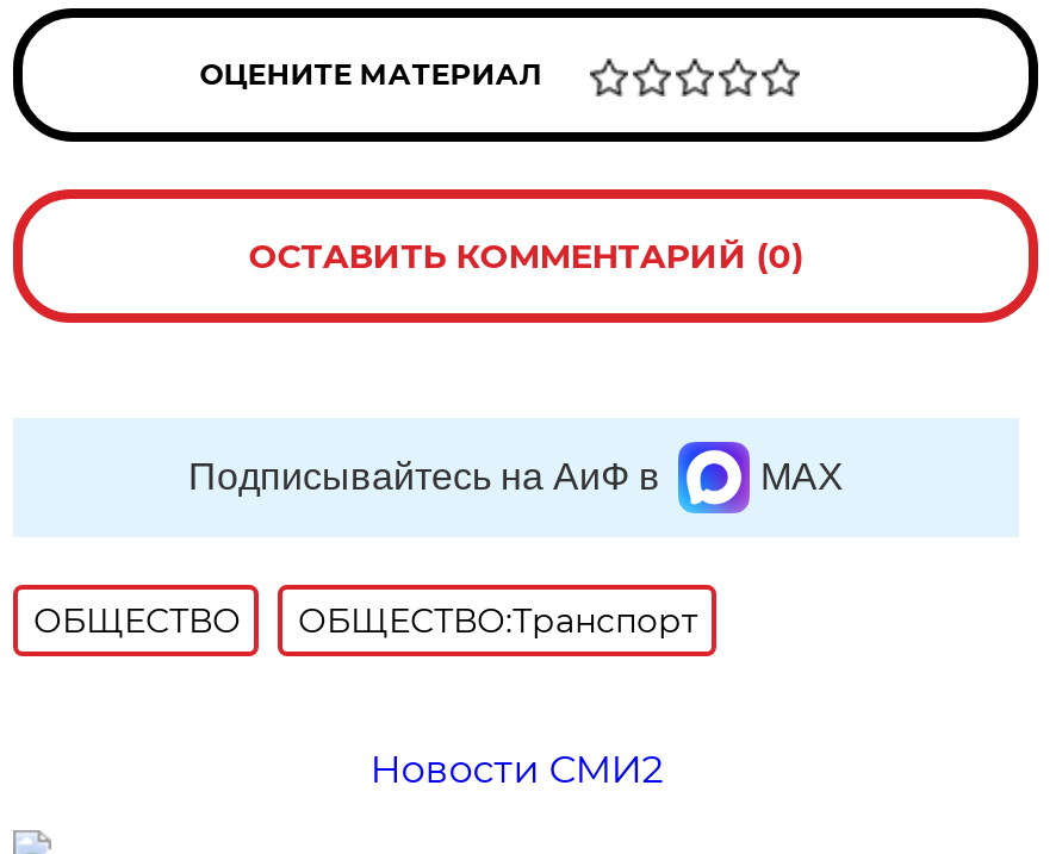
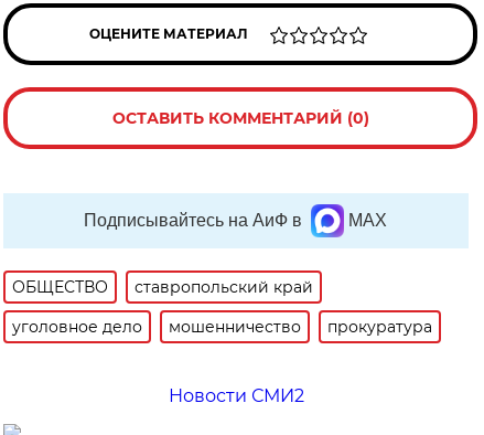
- ОБЩЕСТВО:Транспорт
+ ставропольский край
+ уголовное дело
+ мошенничество
+ прокуратура
